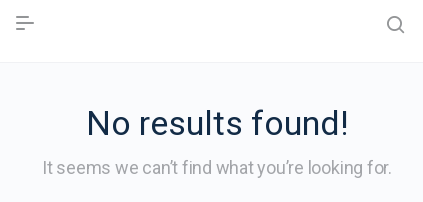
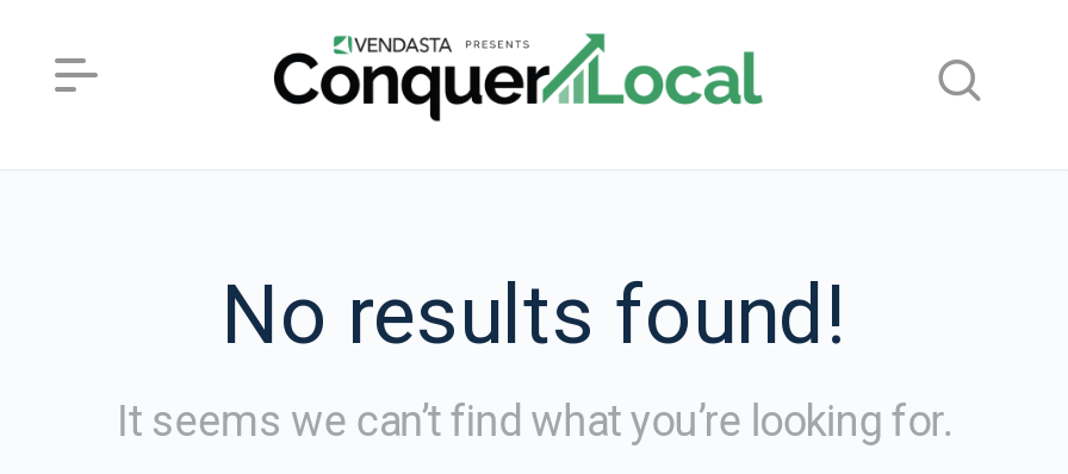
+ [image]
